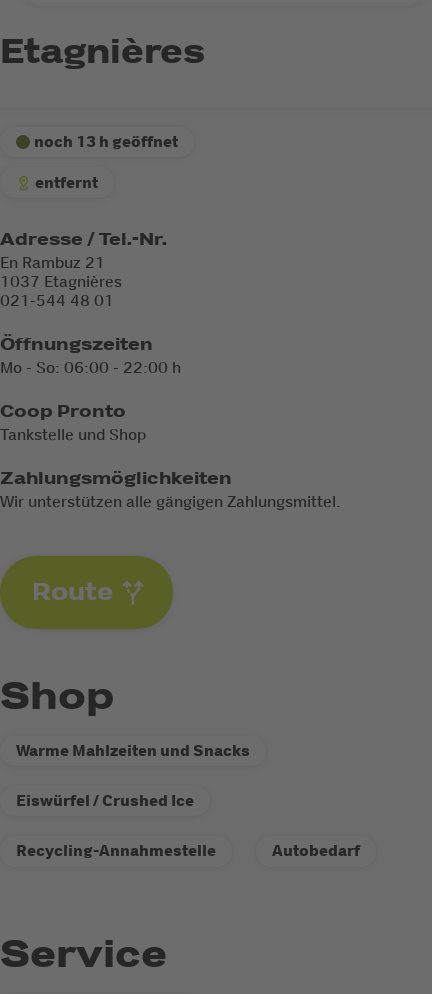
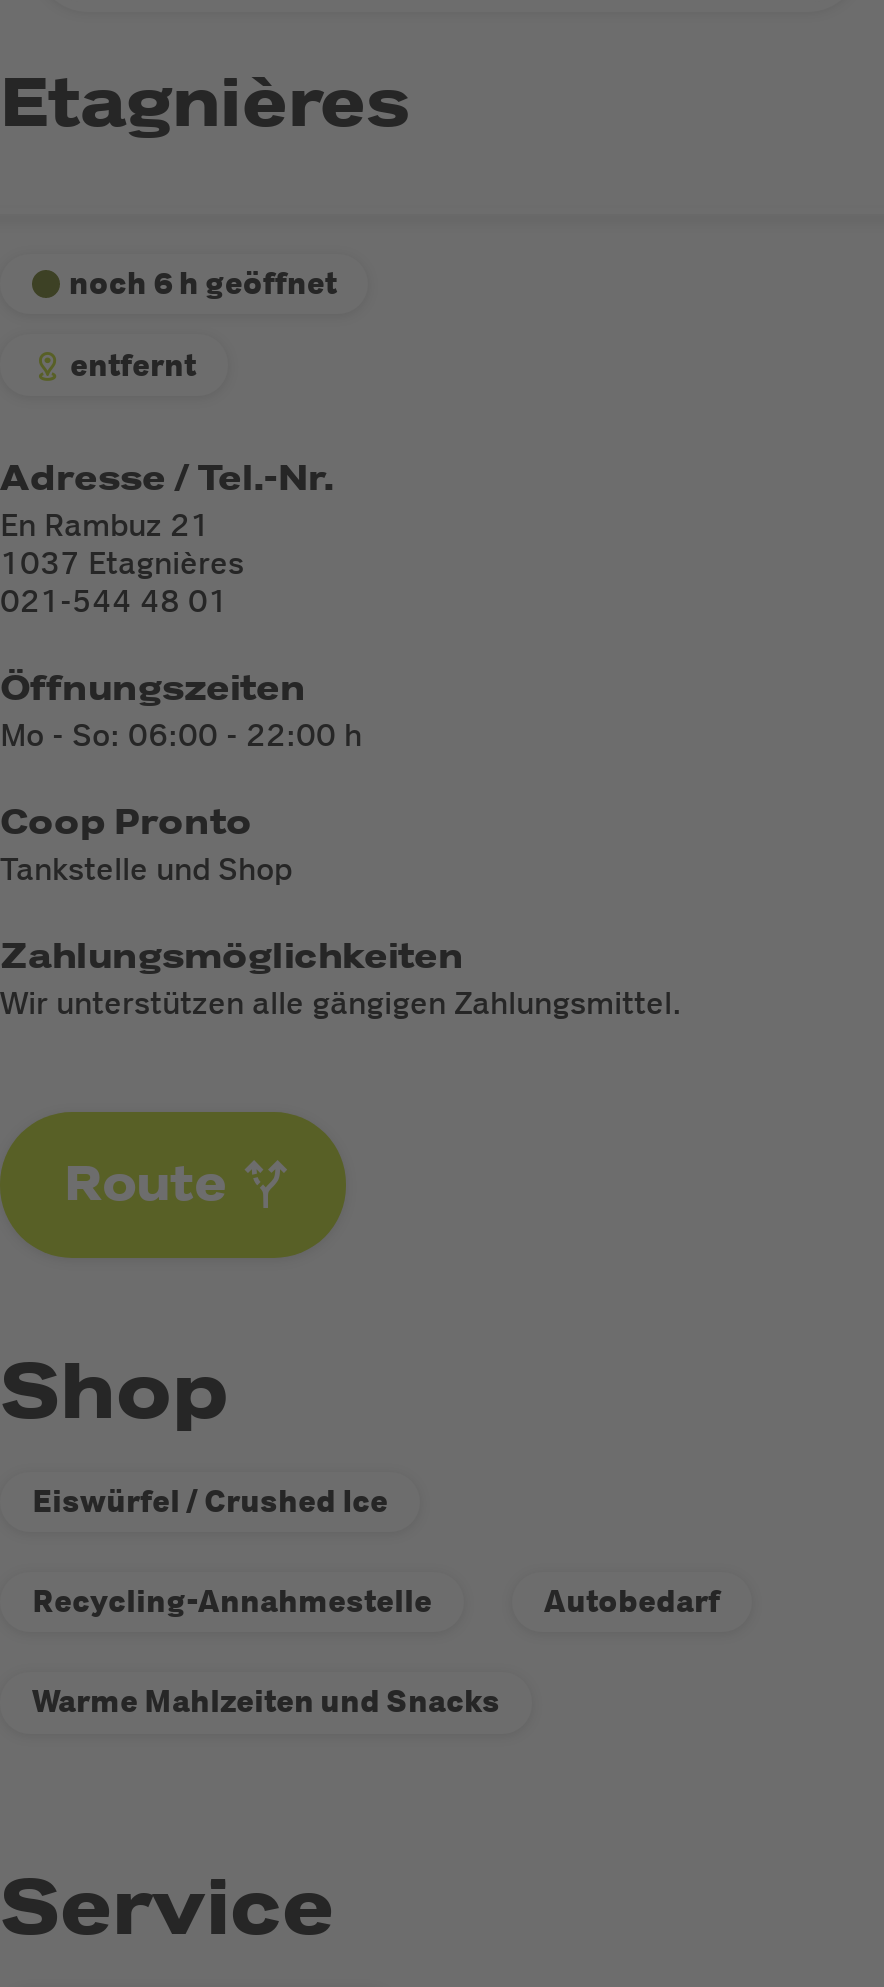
- noch 13 h geöffnet
+ noch 6 h geöffnet

moved down: Warme Mahlzeiten und Snacks

moved up: Eiswürfel / Crushed Ice | Recycling-Annahmestelle | Autobedarf
